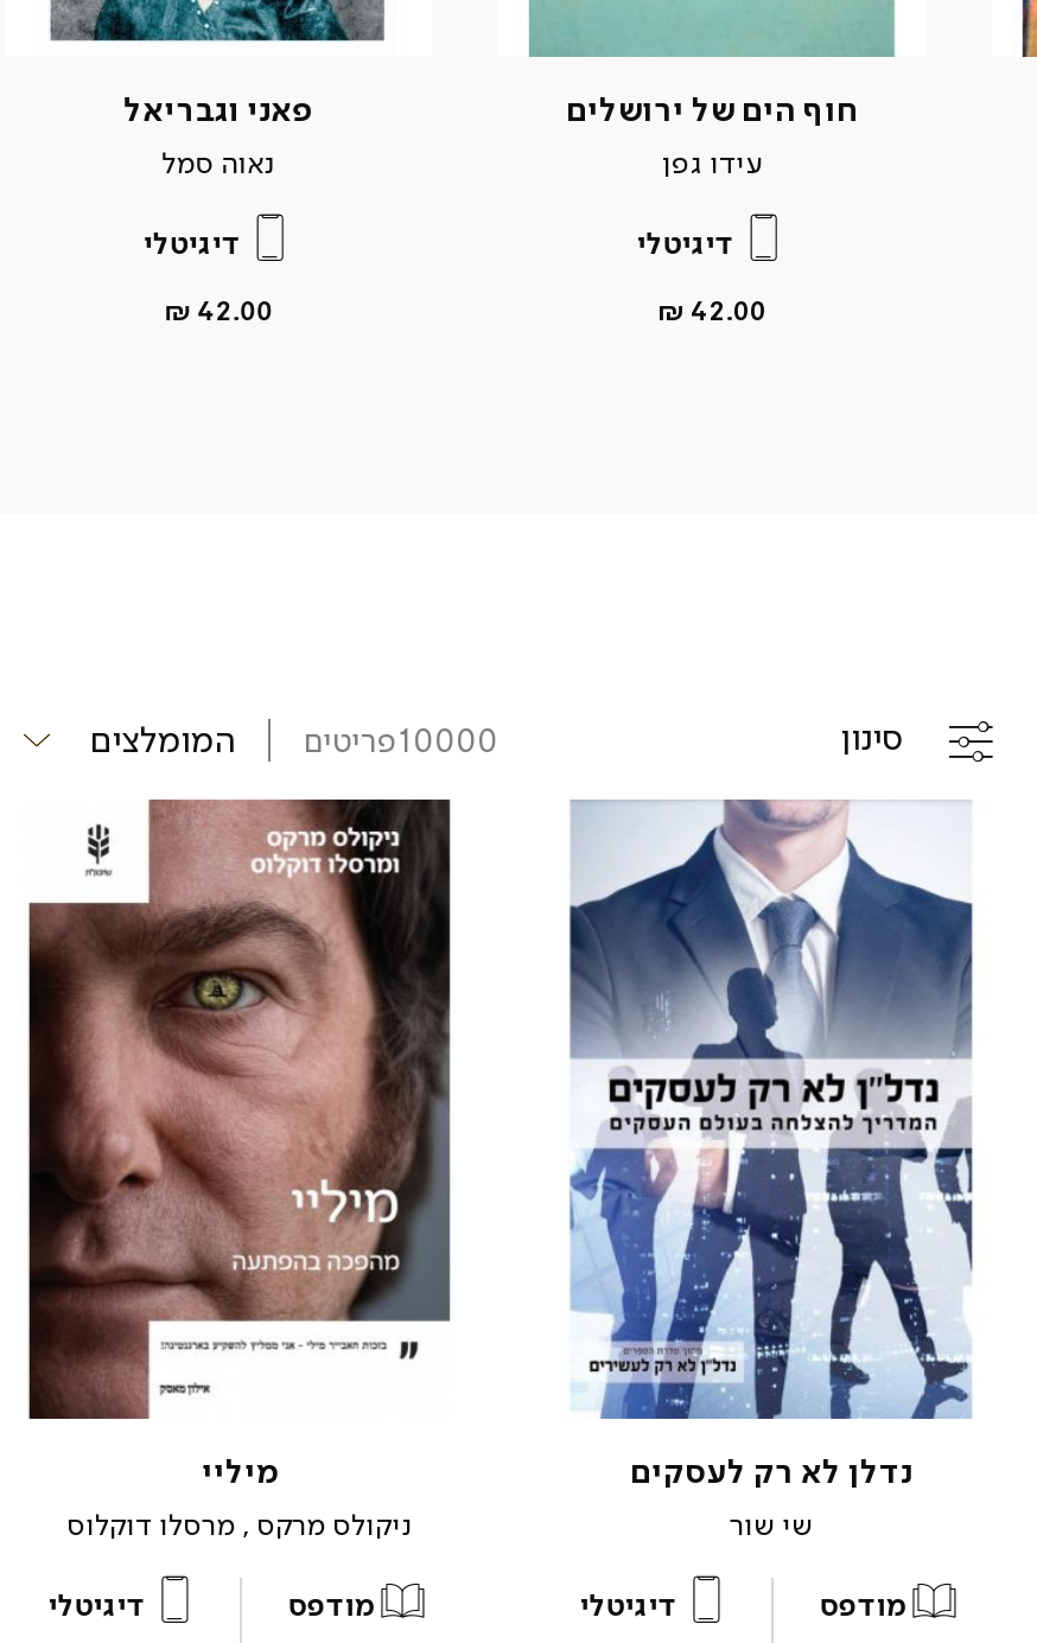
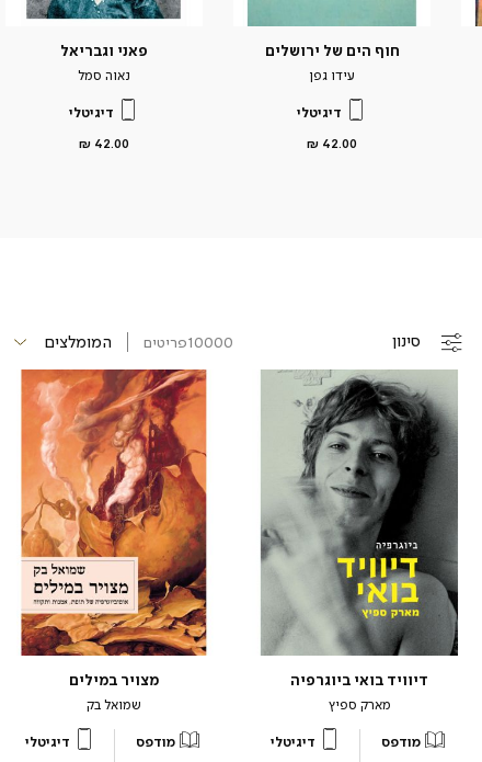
- [image]
- מיליי
- ניקולס מרקס , מרסלו דוקלוס
+ [image]
+ מצויר במילים
+ שמואל בק

- [image]
- נדלן לא רק לעסקים
- שי שור
+ [image]
+ דיוויד בואי ביוגרפיה
+ מארק ספיץ
